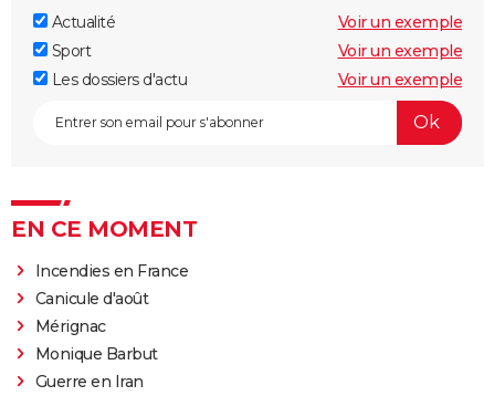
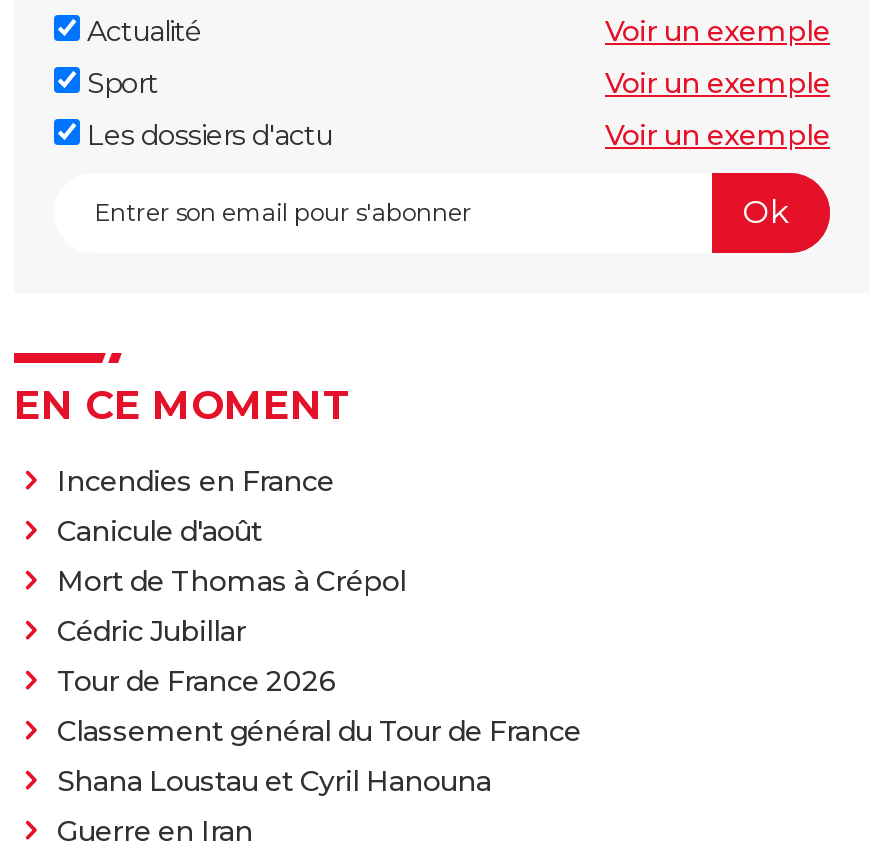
- Mérignac
- Monique Barbut
+ Mort de Thomas à Crépol
+ Cédric Jubillar
+ Tour de France 2026
+ Classement général du Tour de France
+ Shana Loustau et Cyril Hanouna
